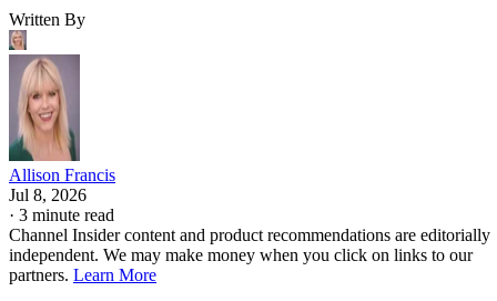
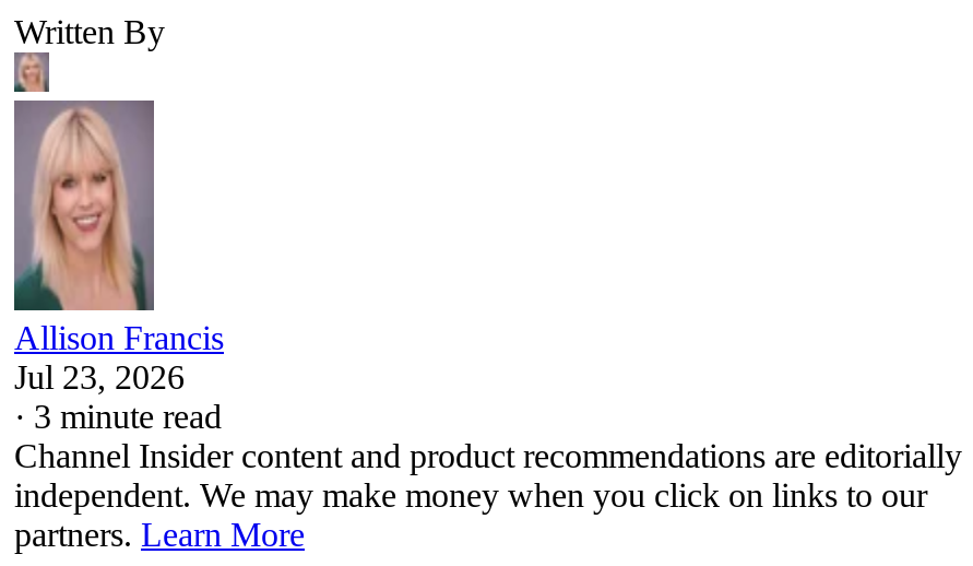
- Jul 8, 2026
+ Jul 23, 2026
